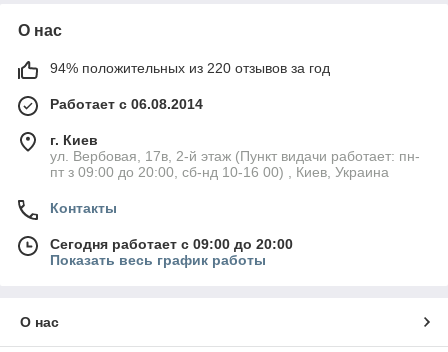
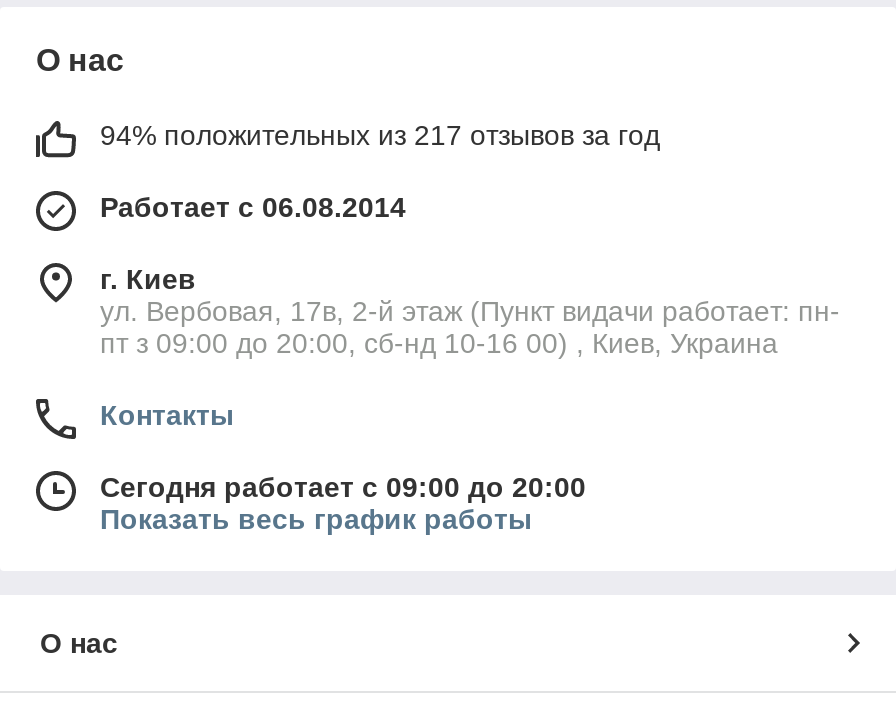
- 94% положительных из 220 отзывов за год
+ 94% положительных из 217 отзывов за год
